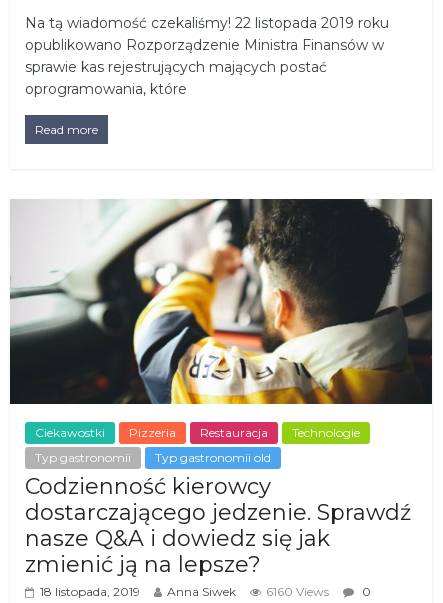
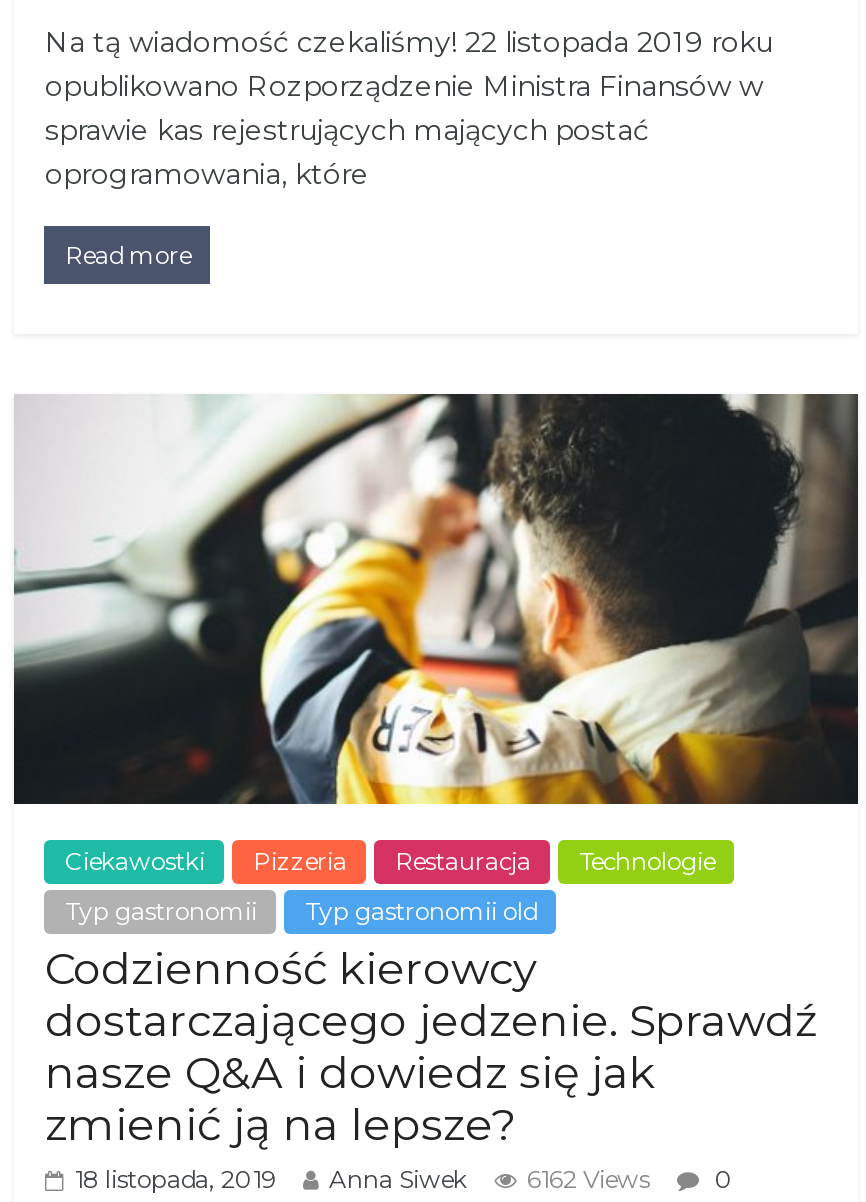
- 6160 Views
+ 6162 Views
